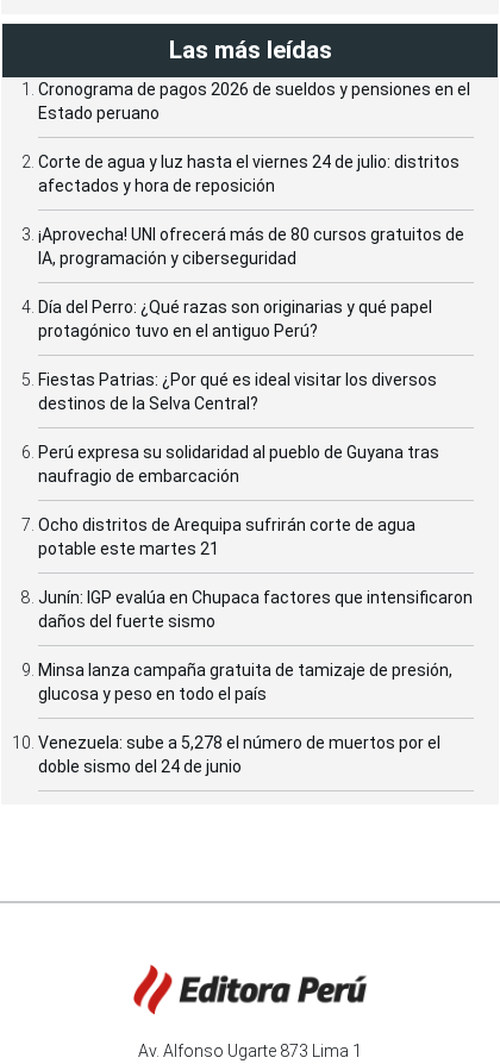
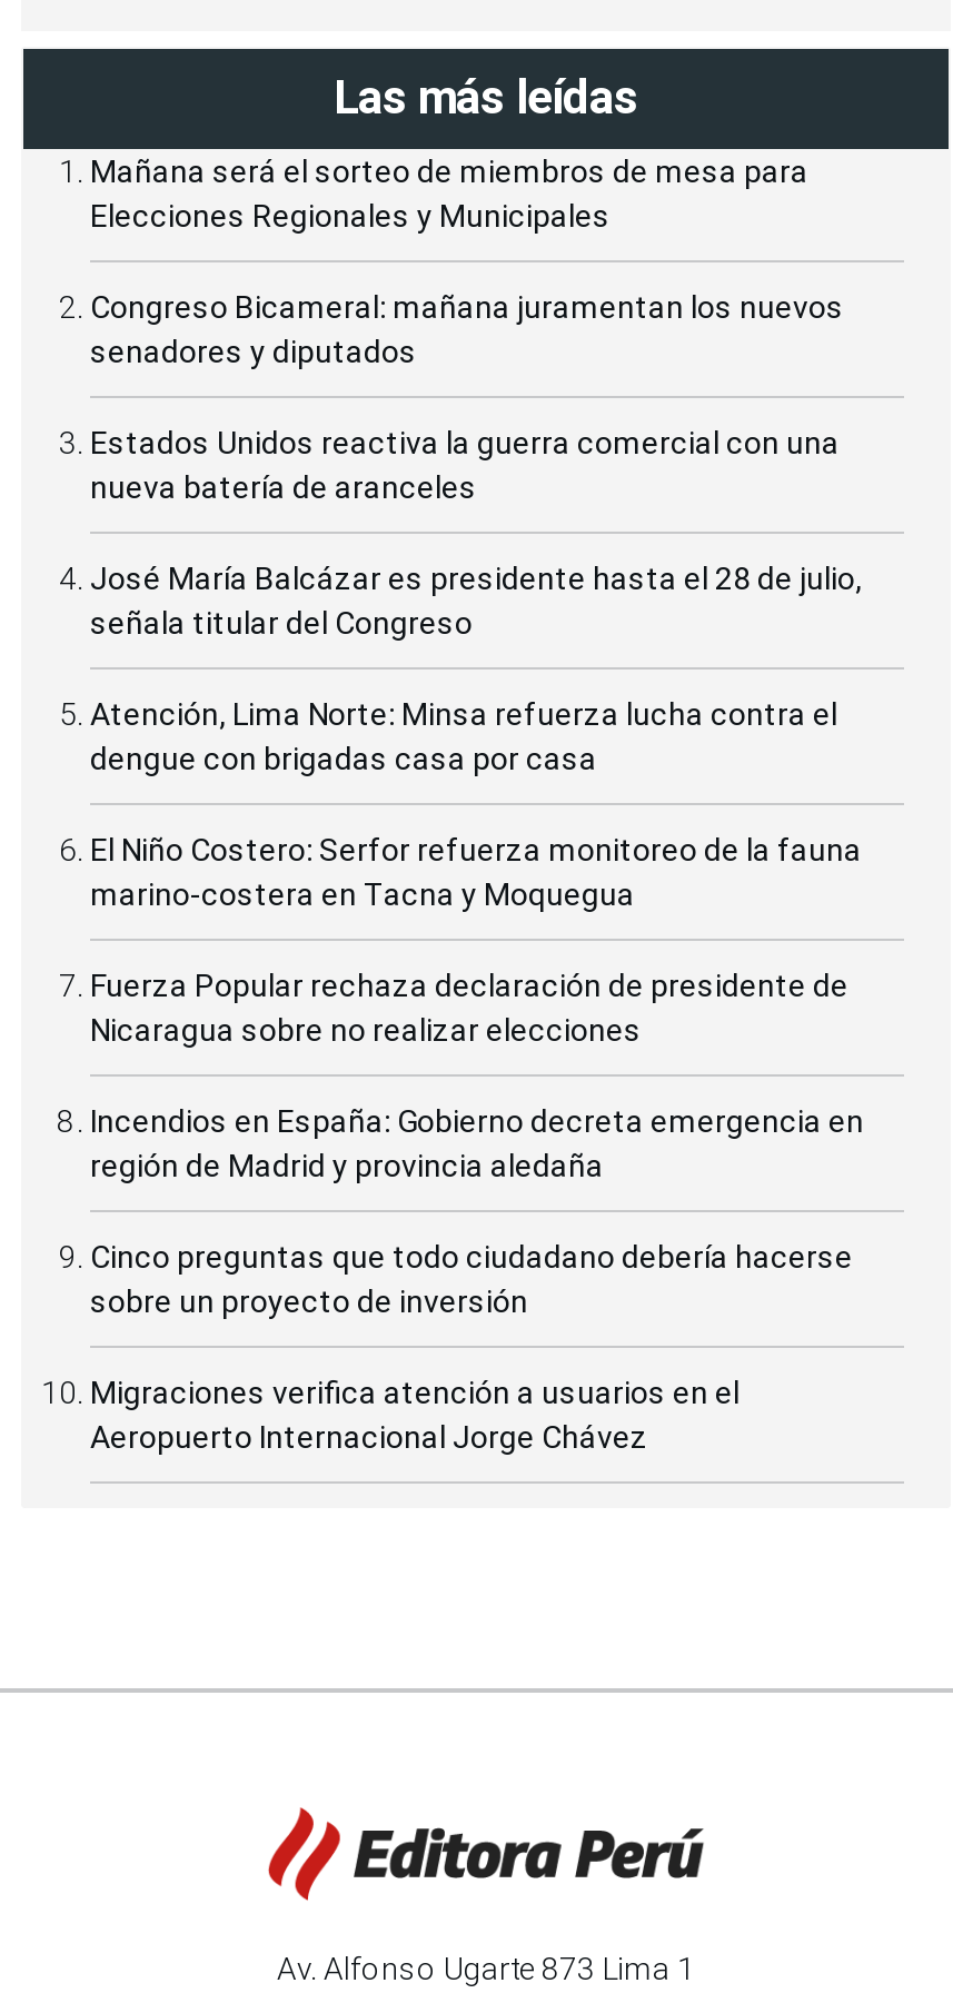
- Cronograma de pagos 2026 de sueldos y pensiones en el
- Estado peruano
+ Mañana será el sorteo de miembros de mesa para
+ Elecciones Regionales y Municipales

- Corte de agua y luz hasta el viernes 24 de julio: distritos
- afectados y hora de reposición
+ Congreso Bicameral: mañana juramentan los nuevos
+ senadores y diputados

- ¡Aprovecha! UNI ofrecerá más de 80 cursos gratuitos de
- IA, programación y ciberseguridad
+ Estados Unidos reactiva la guerra comercial con una
+ nueva batería de aranceles

- Día del Perro: ¿Qué razas son originarias y qué papel
- protagónico tuvo en el antiguo Perú?
+ José María Balcázar es presidente hasta el 28 de julio,
+ señala titular del Congreso

- Fiestas Patrias: ¿Por qué es ideal visitar los diversos
- destinos de la Selva Central?
+ Atención, Lima Norte: Minsa refuerza lucha contra el
+ dengue con brigadas casa por casa

- Perú expresa su solidaridad al pueblo de Guyana tras
- naufragio de embarcación
+ El Niño Costero: Serfor refuerza monitoreo de la fauna
+ marino-costera en Tacna y Moquegua

- Ocho distritos de Arequipa sufrirán corte de agua
- potable este martes 21
+ Fuerza Popular rechaza declaración de presidente de
+ Nicaragua sobre no realizar elecciones

- Junín: IGP evalúa en Chupaca factores que intensificaron
- daños del fuerte sismo
+ Incendios en España: Gobierno decreta emergencia en
+ región de Madrid y provincia aledaña

- Minsa lanza campaña gratuita de tamizaje de presión,
- glucosa y peso en todo el país
+ Cinco preguntas que todo ciudadano debería hacerse
+ sobre un proyecto de inversión

- Venezuela: sube a 5,278 el número de muertos por el
- doble sismo del 24 de junio
+ Migraciones verifica atención a usuarios en el
+ Aeropuerto Internacional Jorge Chávez
